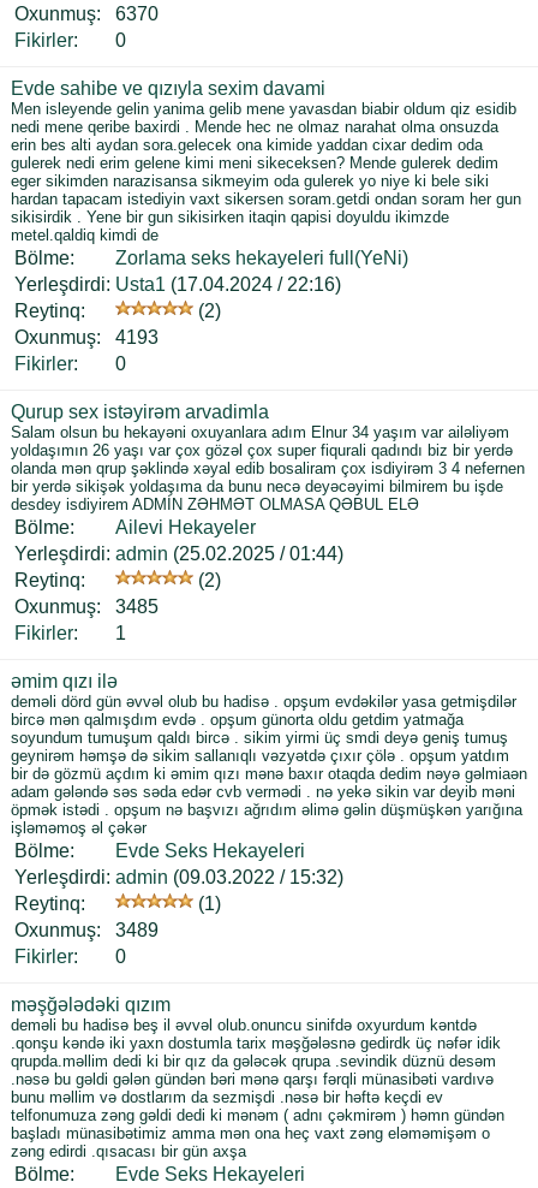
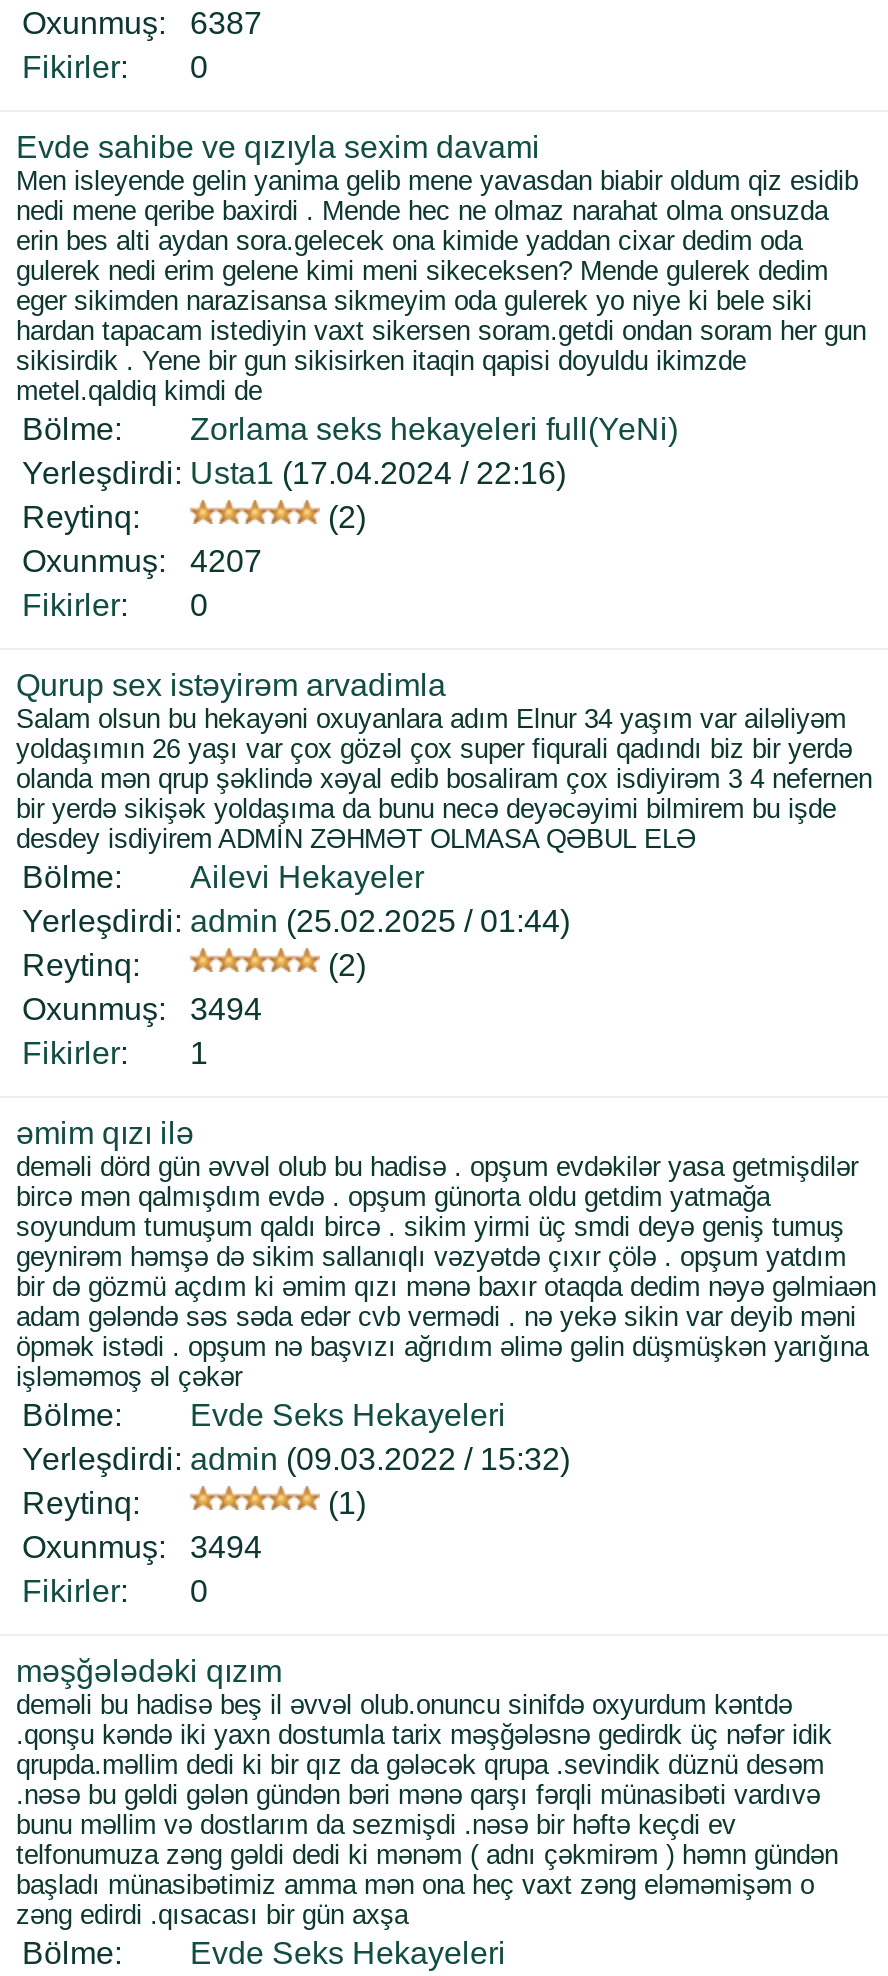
- Oxunmuş: 6370
+ Oxunmuş: 6387

- Oxunmuş: 4193
+ Oxunmuş: 4207

- Oxunmuş: 3485
+ Oxunmuş: 3494

- Oxunmuş: 3489
+ Oxunmuş: 3494
